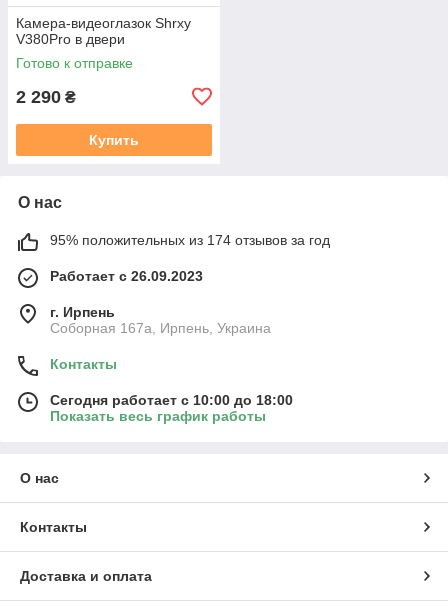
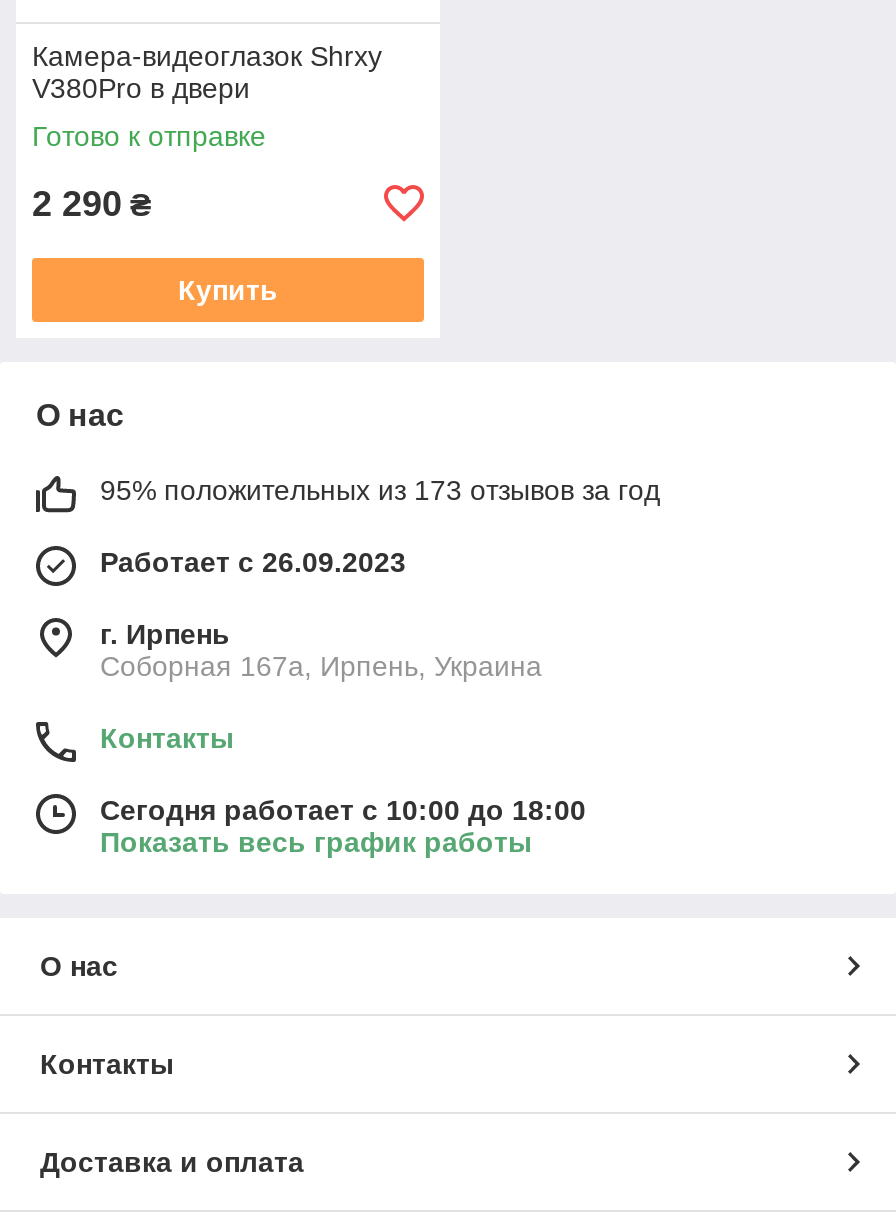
- 95% положительных из 174 отзывов за год
+ 95% положительных из 173 отзывов за год
